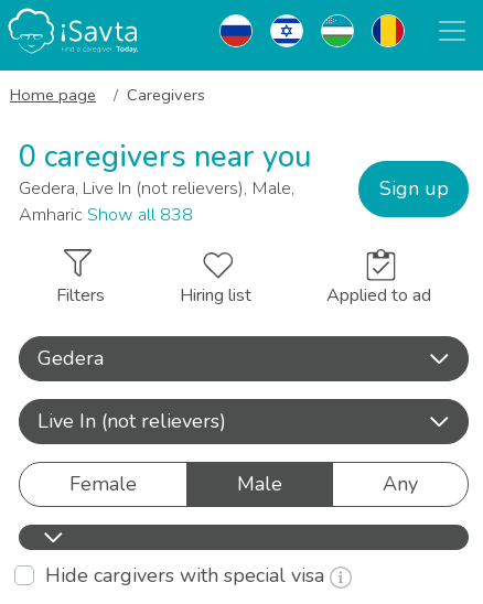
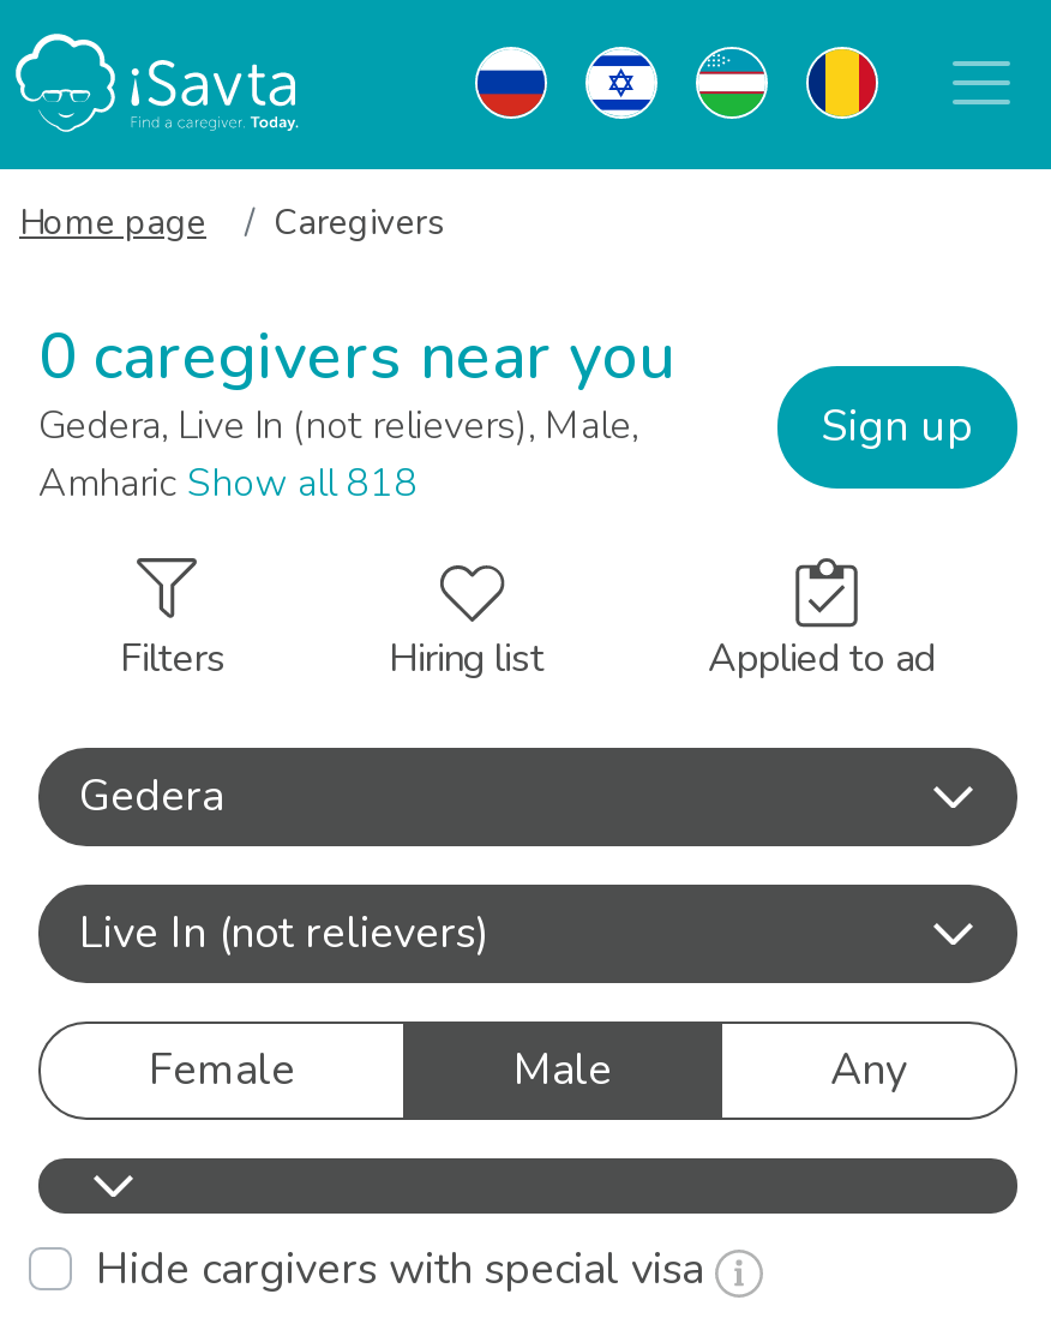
- Amharic Show all 838
+ Amharic Show all 818
